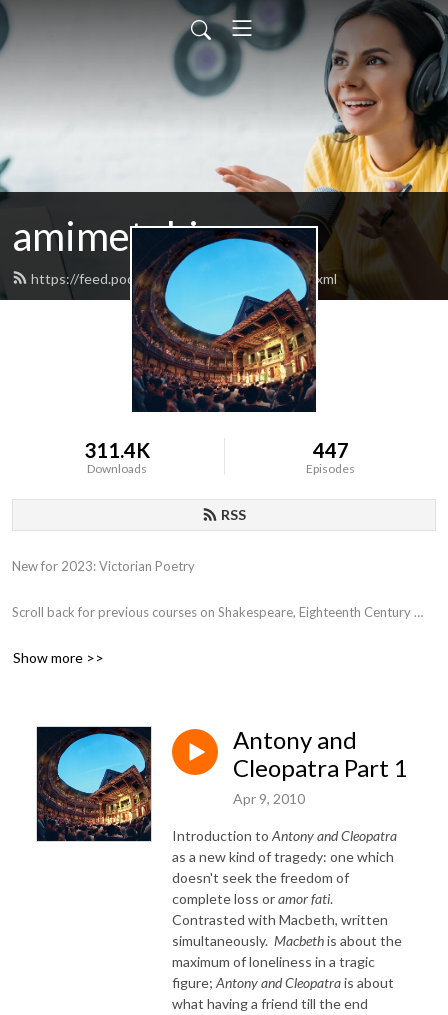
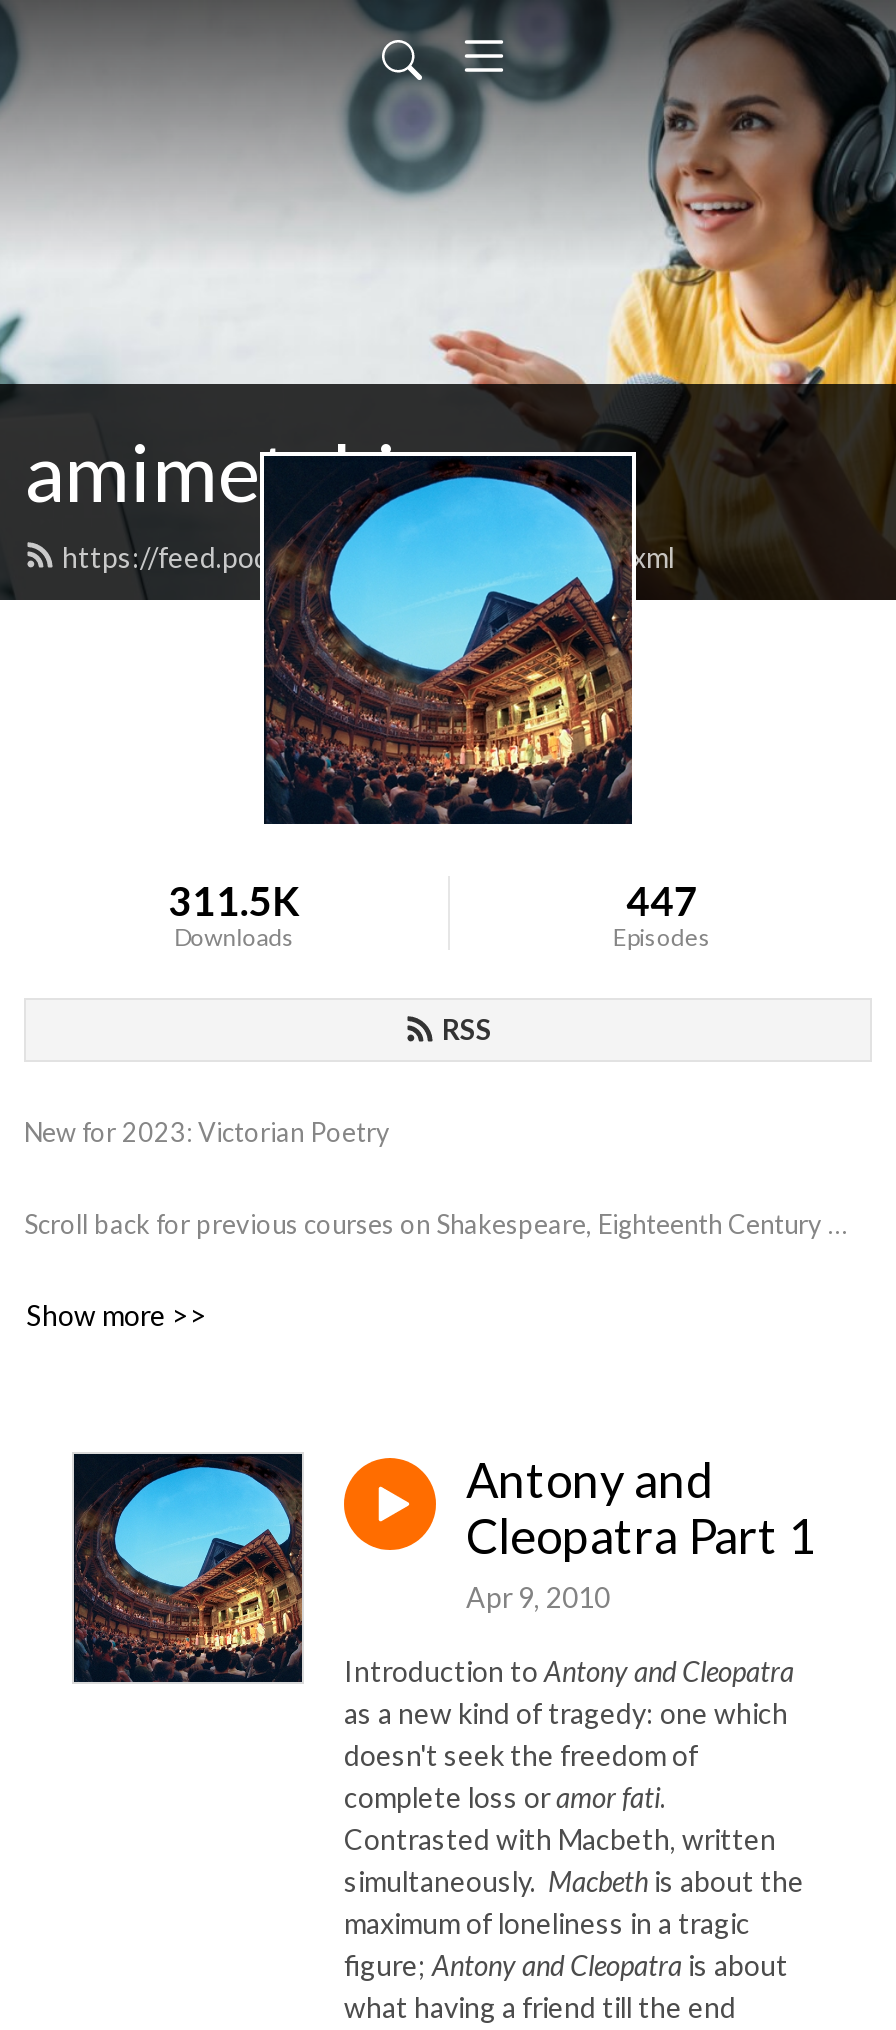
- 311.4K
+ 311.5K
